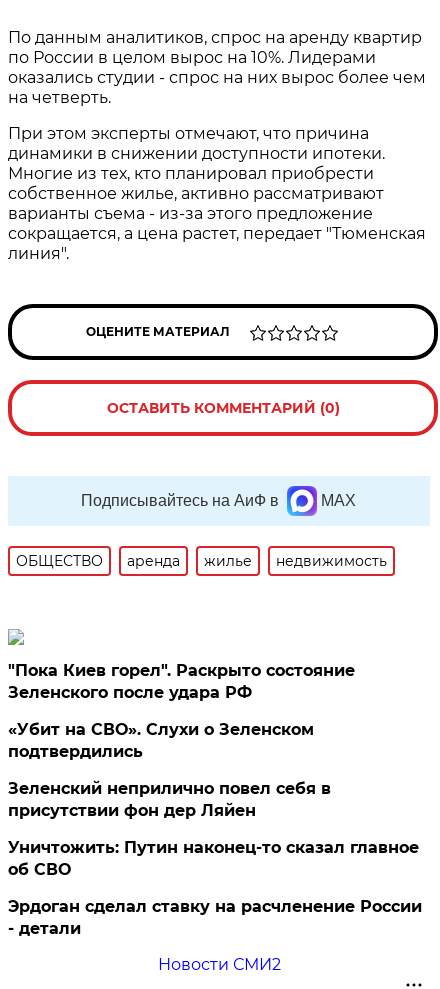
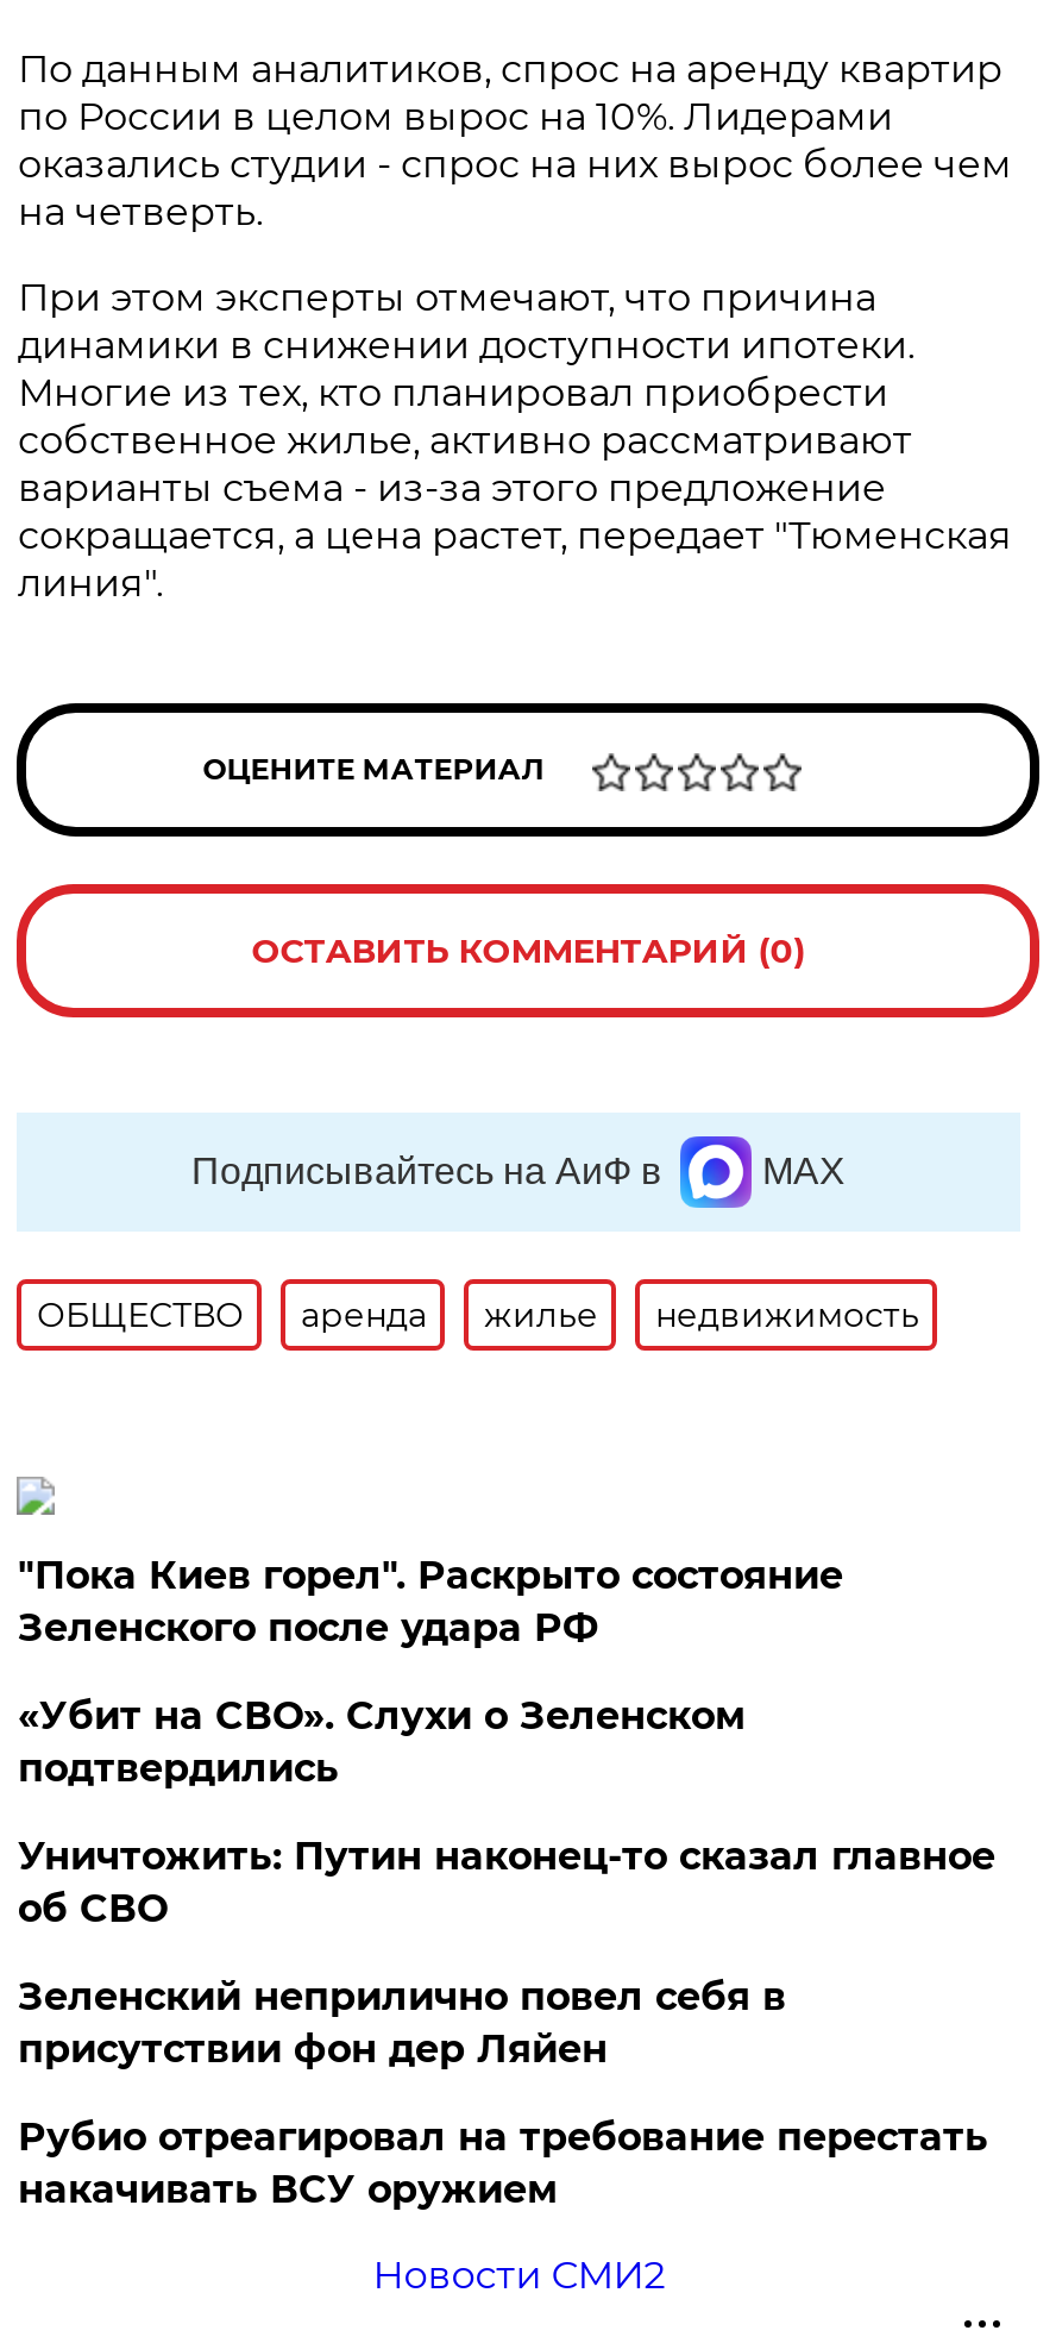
moved down: Зеленский неприлично повел cебя в | присутствии фон дер Ляйен

moved up: Уничтожить: Путин наконец-то сказал главное | об СВО

- Эрдоган сделал ставку на расчленение России
- - детали
+ Рубио отреагировал на требование перестать
+ накачивать ВСУ оружием
